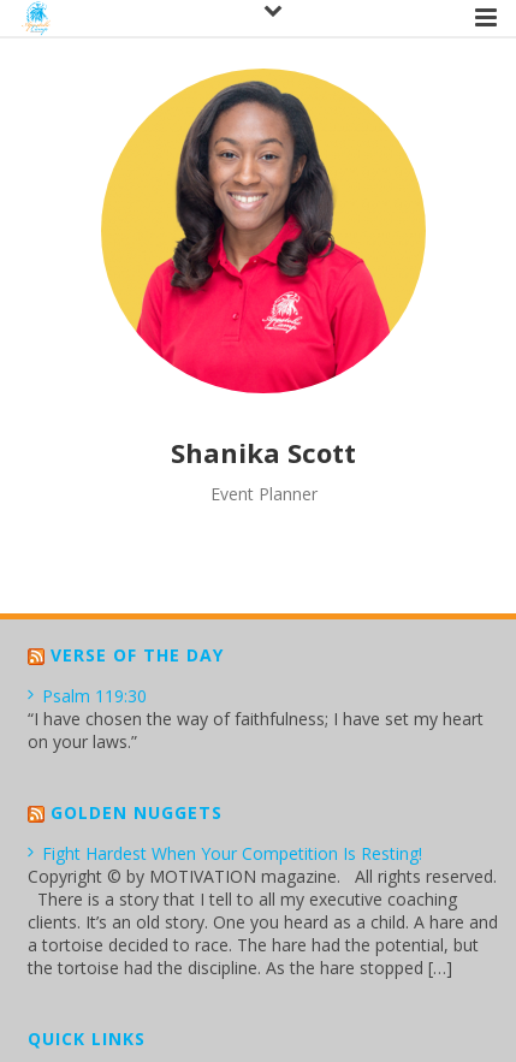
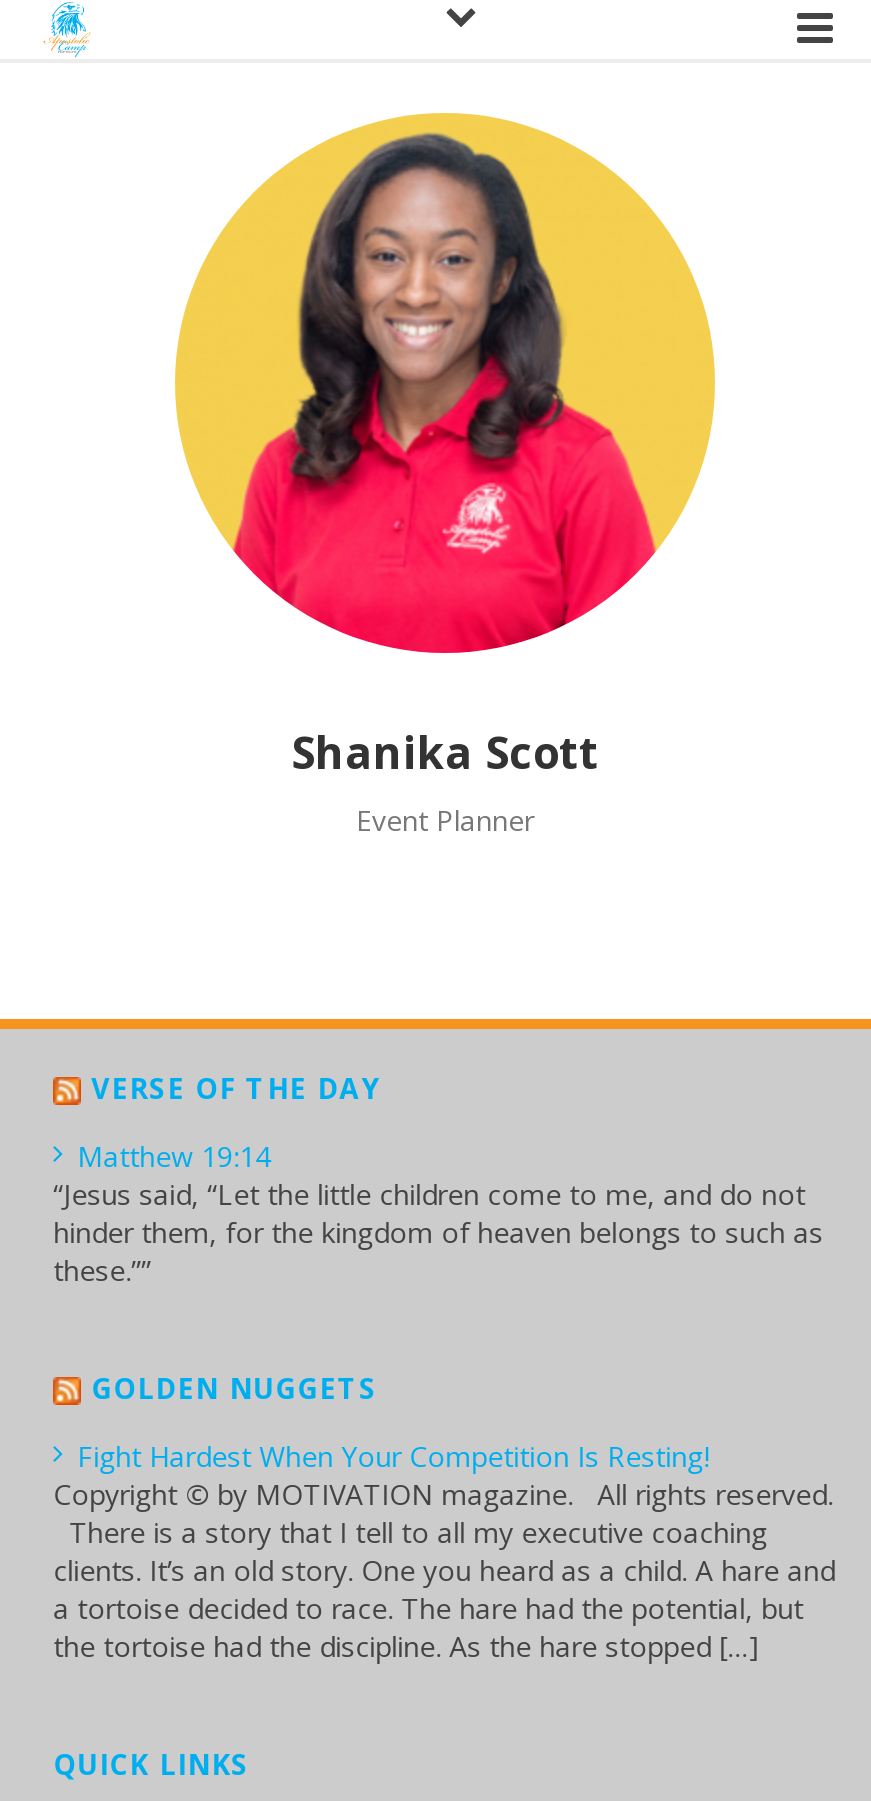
- Psalm 119:30
- “I have chosen the way of faithfulness; I have set my heart
- on your laws.”
+ Matthew 19:14
+ “Jesus said, “Let the little children come to me, and do not
+ hinder them, for the kingdom of heaven belongs to such as
+ these.””
